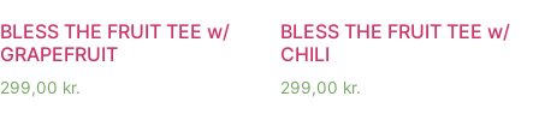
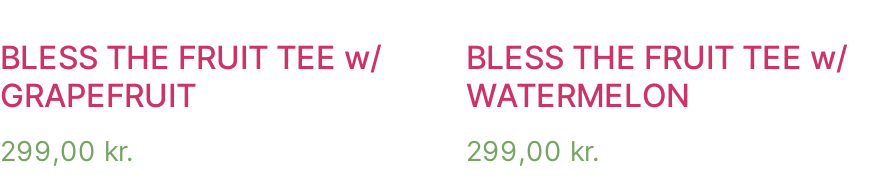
- CHILI
+ WATERMELON
